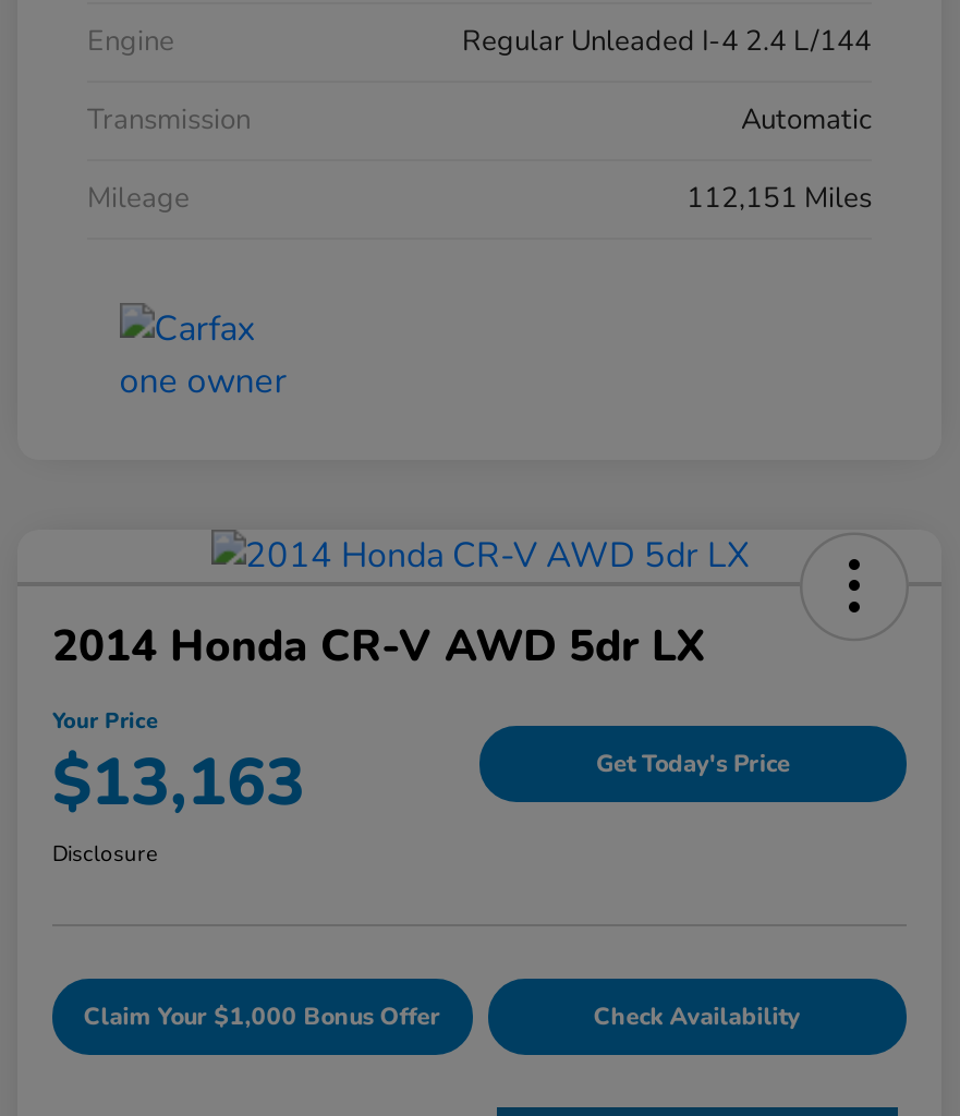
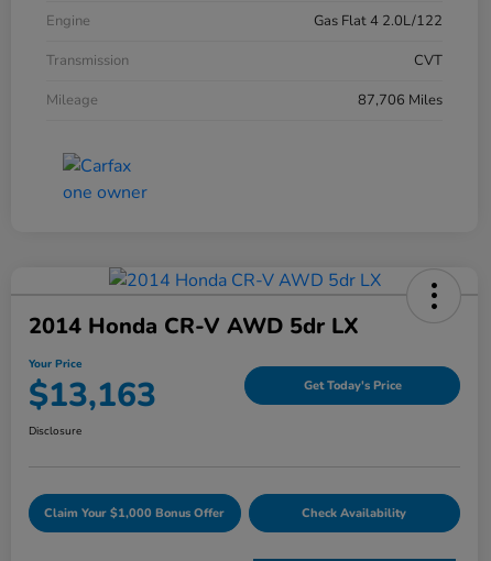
- Regular Unleaded I-4 2.4 L/144
+ Gas Flat 4 2.0L/122

- Automatic
+ CVT

- 112,151 Miles
+ 87,706 Miles
